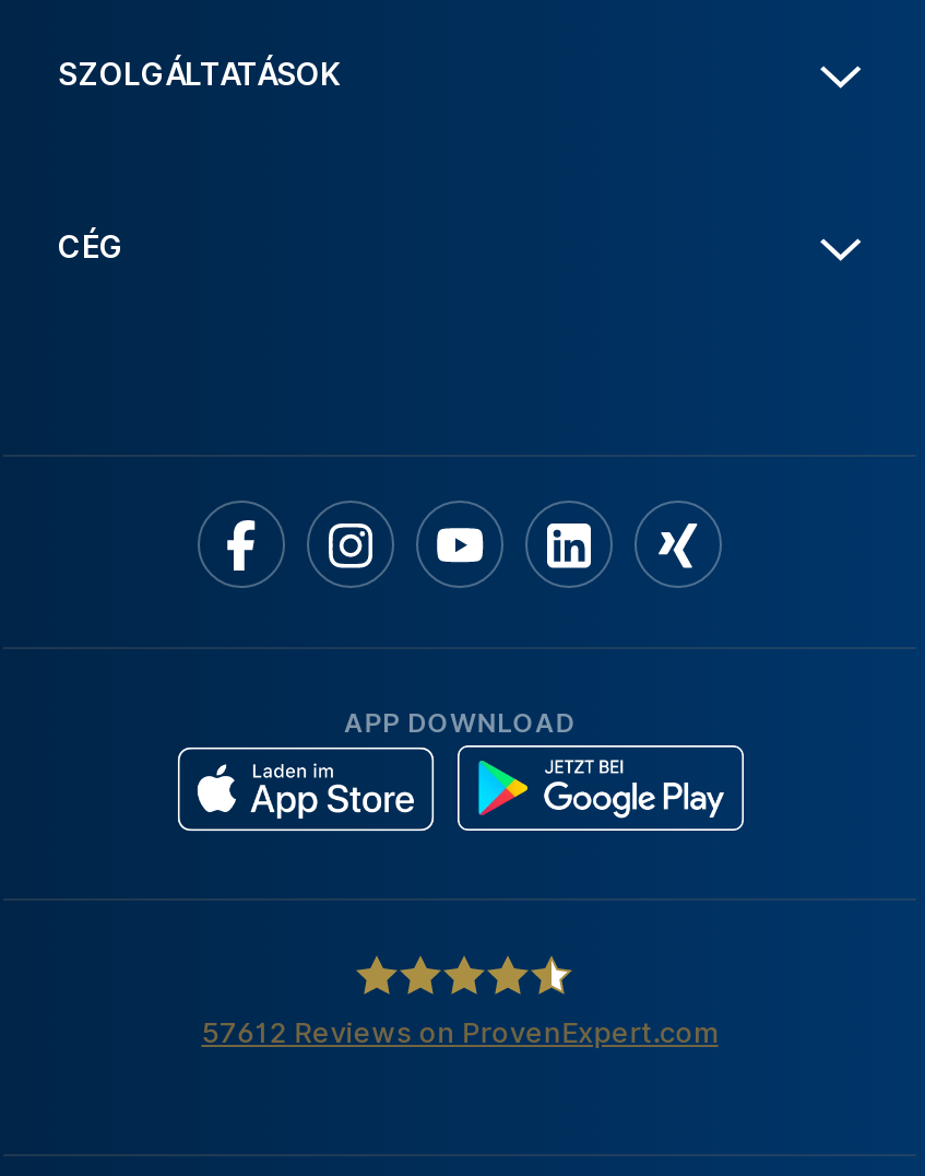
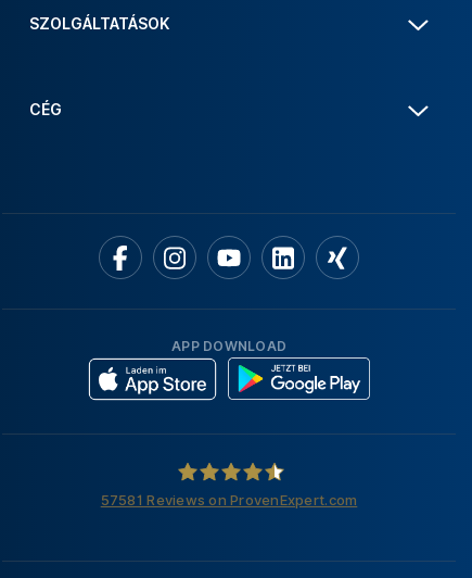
- 57612 Reviews on ProvenExpert.com
+ 57581 Reviews on ProvenExpert.com
